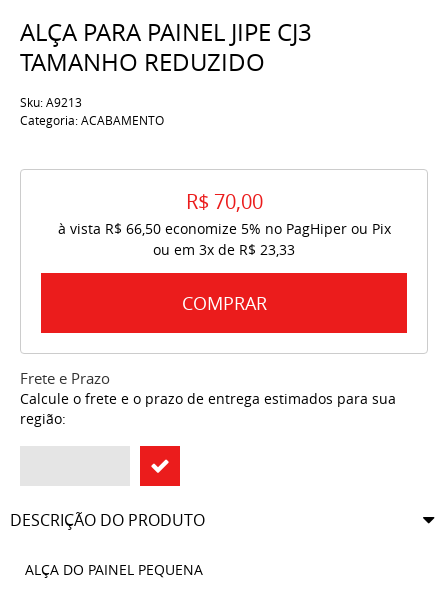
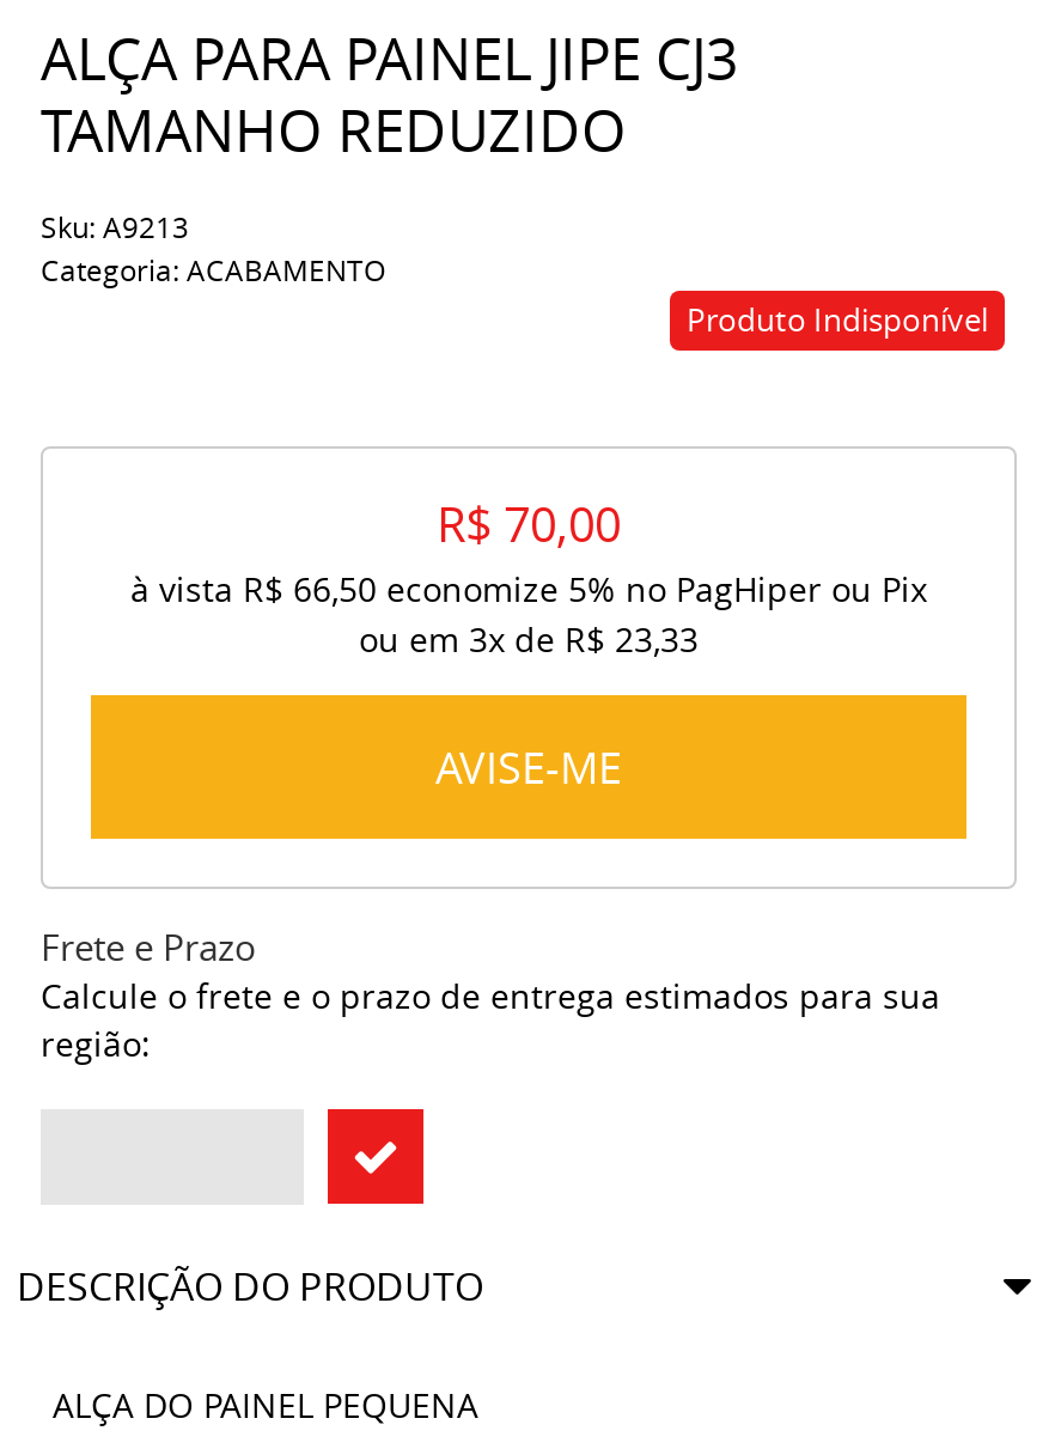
+ Produto Indisponível

- COMPRAR
+ AVISE-ME
